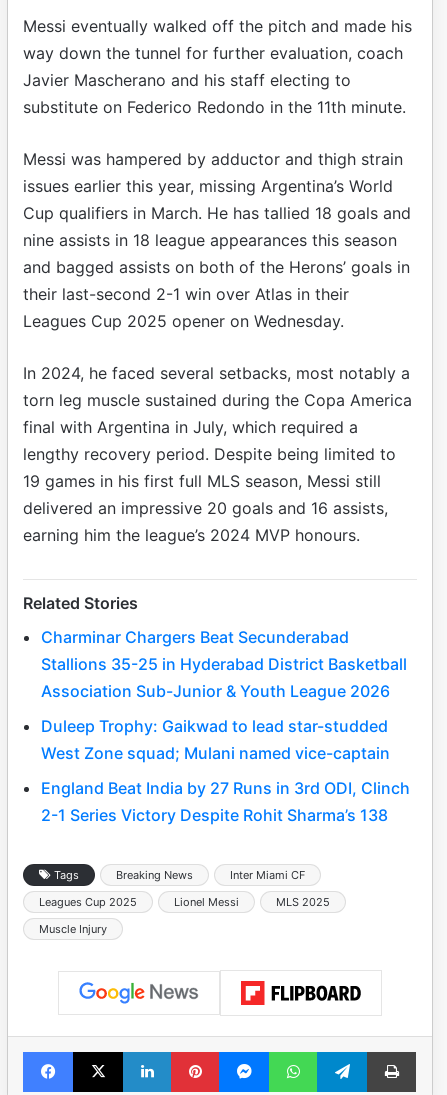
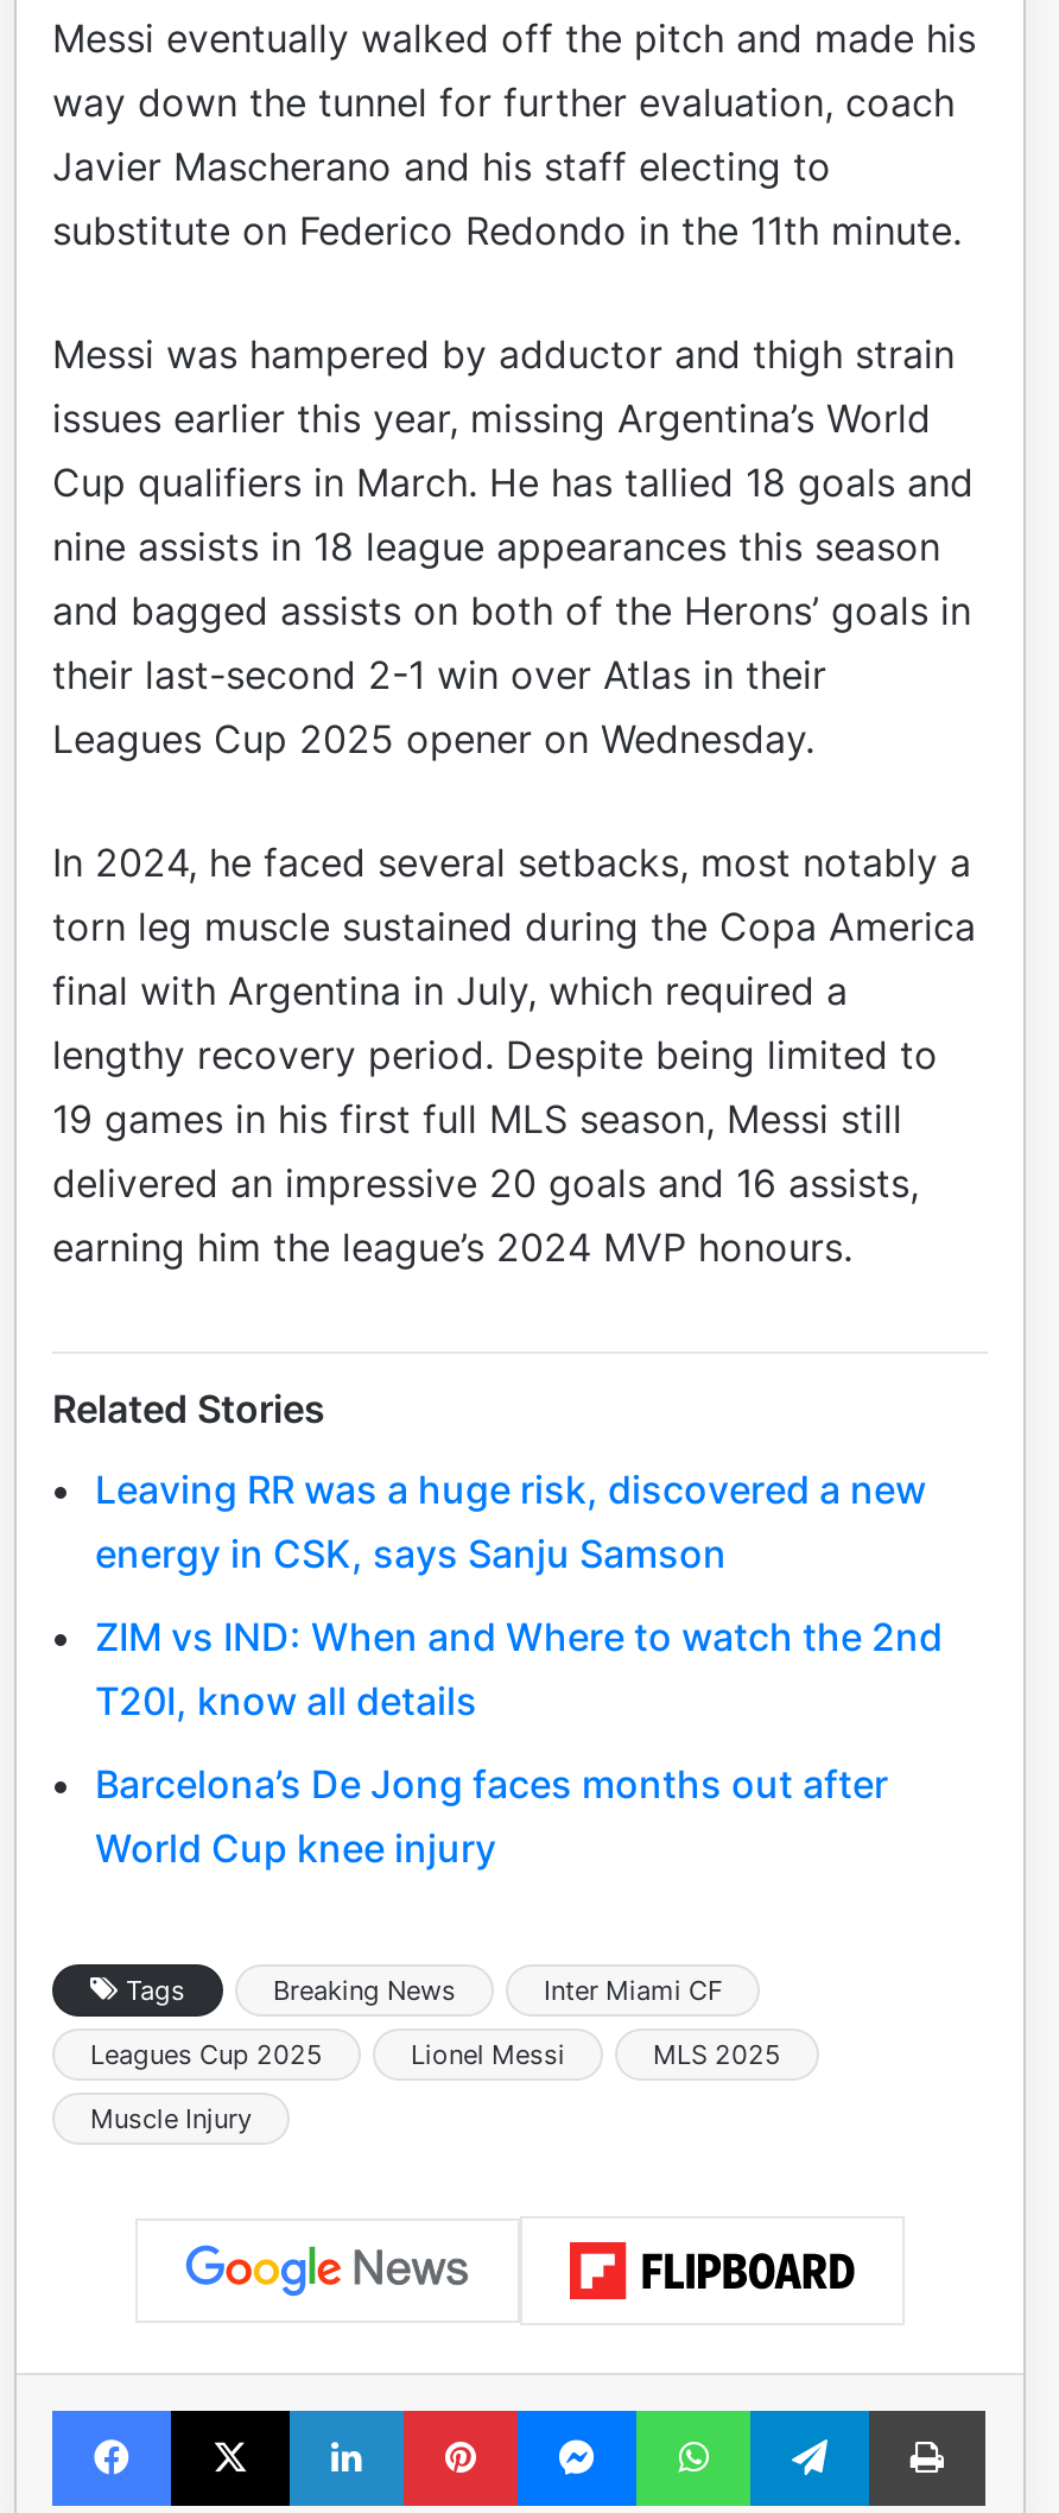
- Charminar Chargers Beat Secunderabad
- Stallions 35-25 in Hyderabad District Basketball
- Association Sub-Junior & Youth League 2026
+ Leaving RR was a huge risk, discovered a new
+ energy in CSK, says Sanju Samson

- Duleep Trophy: Gaikwad to lead star-studded
- West Zone squad; Mulani named vice-captain
+ ZIM vs IND: When and Where to watch the 2nd
+ T20I, know all details

- England Beat India by 27 Runs in 3rd ODI, Clinch
- 2-1 Series Victory Despite Rohit Sharma’s 138
+ Barcelona’s De Jong faces months out after
+ World Cup knee injury
